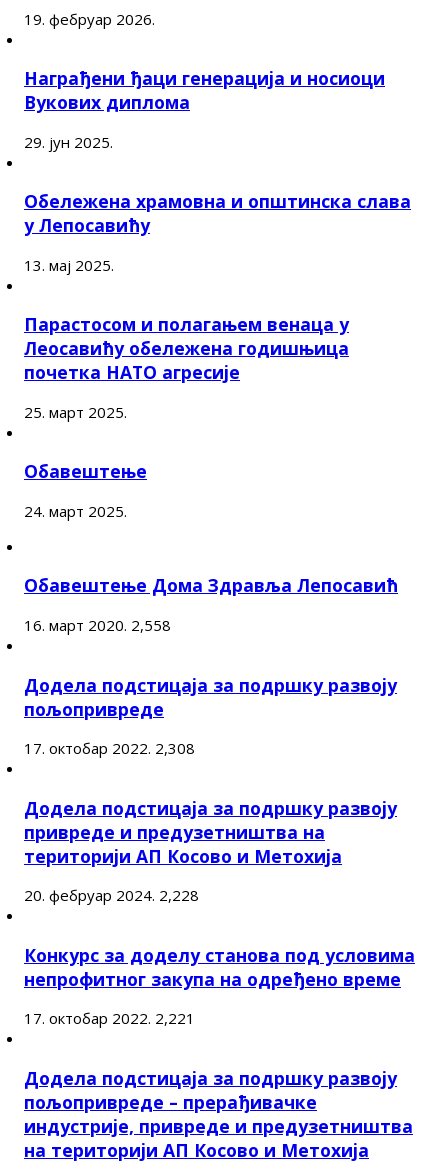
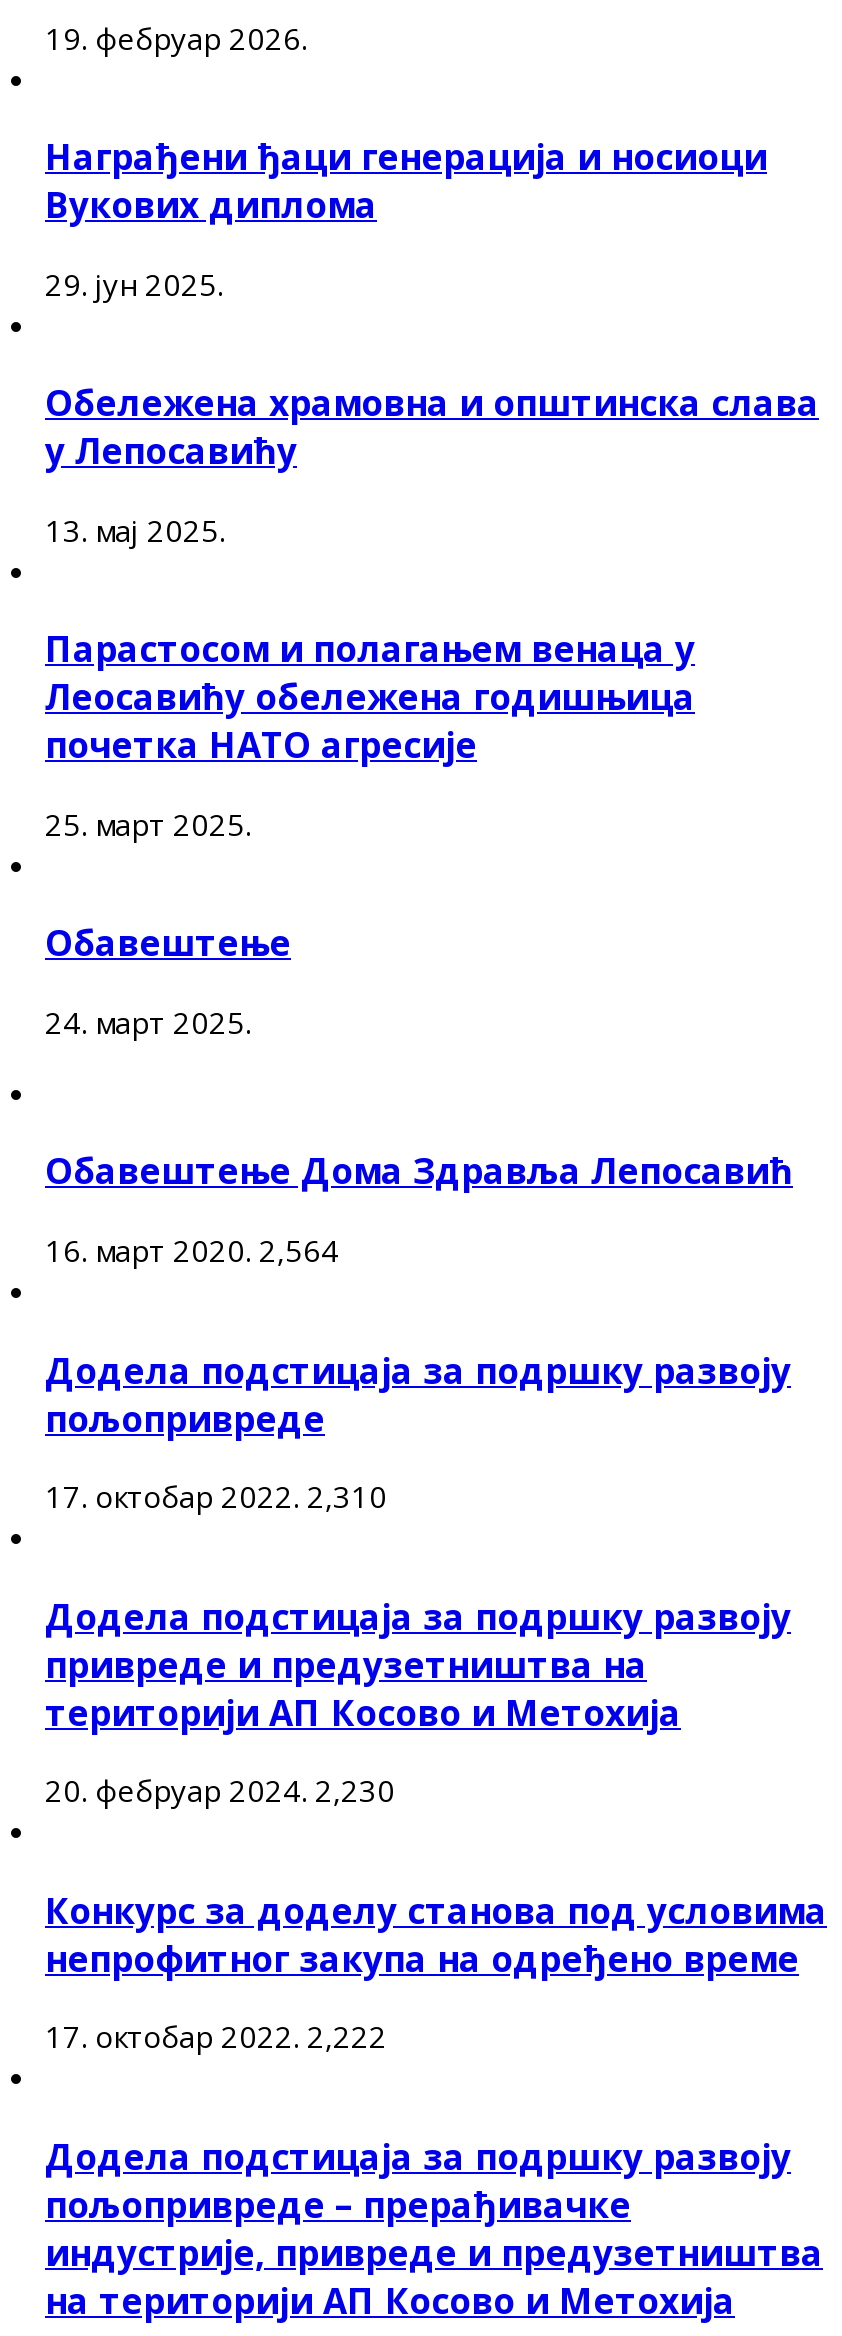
- 16. март 2020. 2,558
+ 16. март 2020. 2,564

- 17. октобар 2022. 2,308
+ 17. октобар 2022. 2,310

- 20. фебруар 2024. 2,228
+ 20. фебруар 2024. 2,230

- 17. октобар 2022. 2,221
+ 17. октобар 2022. 2,222
